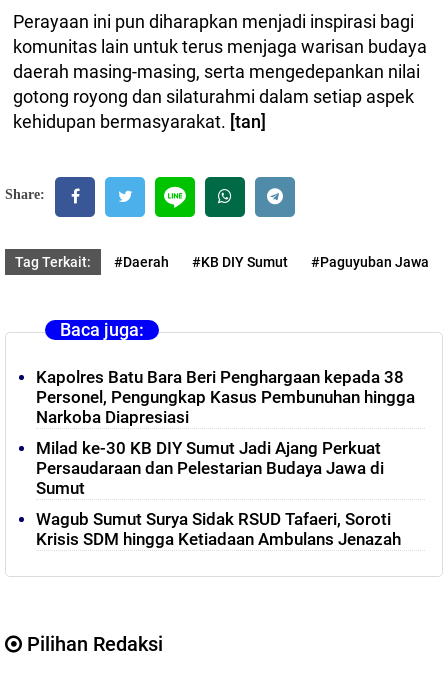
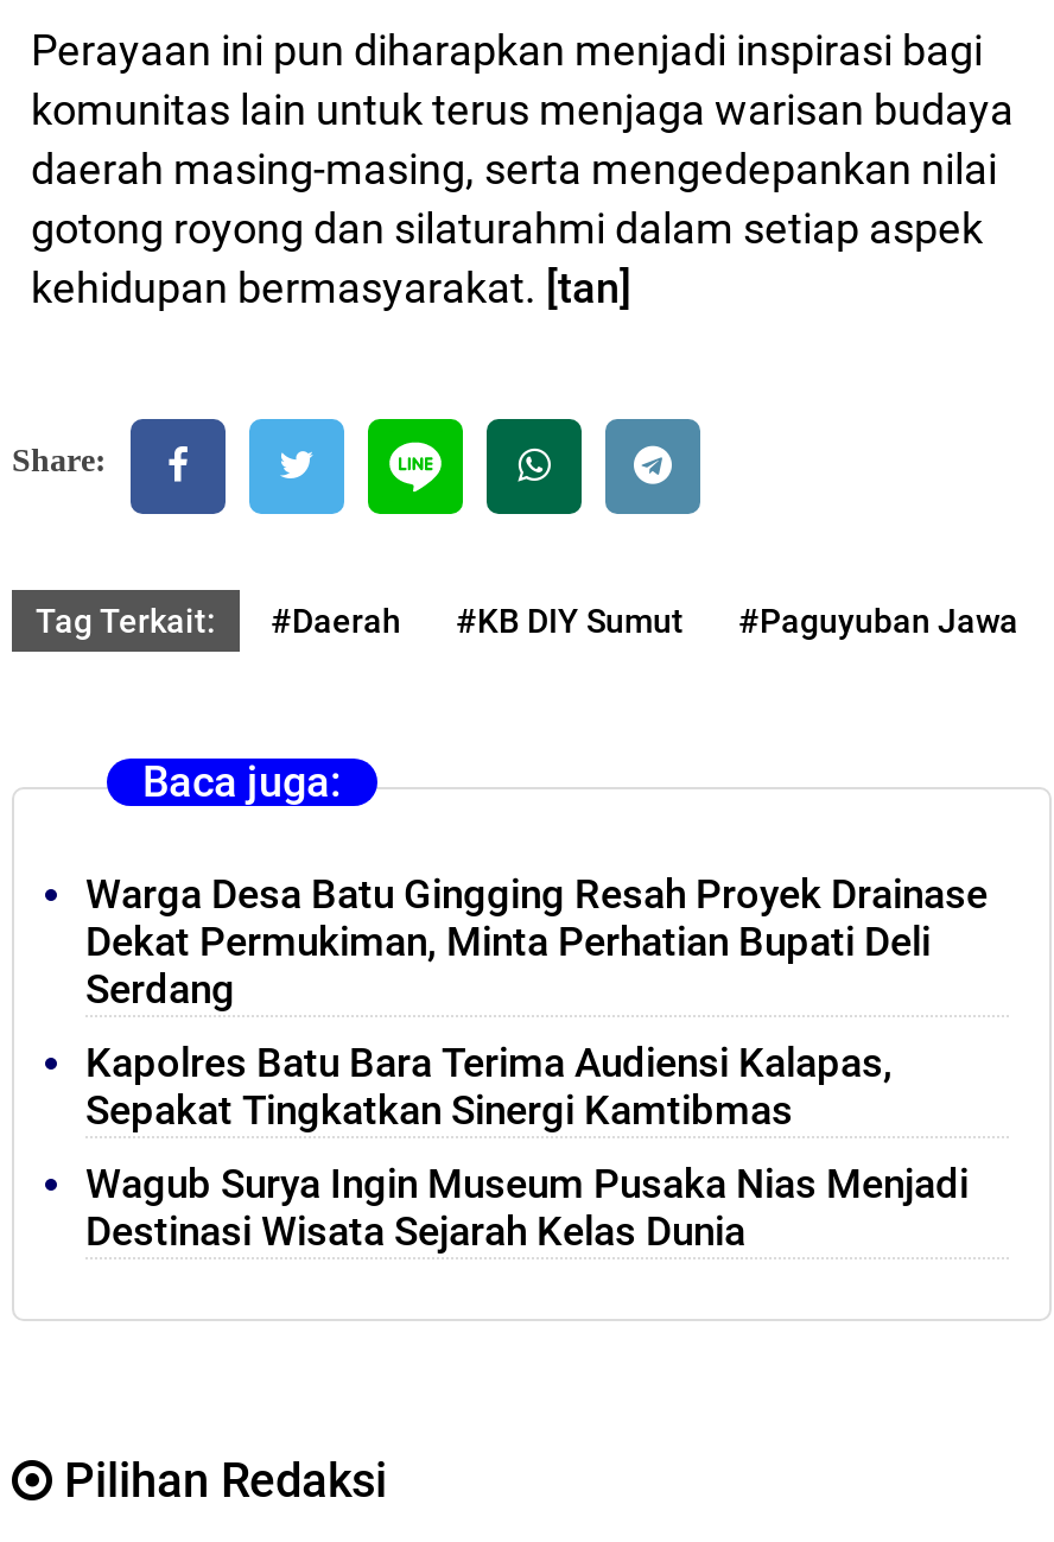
- Kapolres Batu Bara Beri Penghargaan kepada 38
- Personel, Pengungkap Kasus Pembunuhan hingga
- Narkoba Diapresiasi
+ Warga Desa Batu Gingging Resah Proyek Drainase
+ Dekat Permukiman, Minta Perhatian Bupati Deli
+ Serdang

- Milad ke-30 KB DIY Sumut Jadi Ajang Perkuat
- Persaudaraan dan Pelestarian Budaya Jawa di
- Sumut
+ Kapolres Batu Bara Terima Audiensi Kalapas,
+ Sepakat Tingkatkan Sinergi Kamtibmas

- Wagub Sumut Surya Sidak RSUD Tafaeri, Soroti
- Krisis SDM hingga Ketiadaan Ambulans Jenazah
+ Wagub Surya Ingin Museum Pusaka Nias Menjadi
+ Destinasi Wisata Sejarah Kelas Dunia
